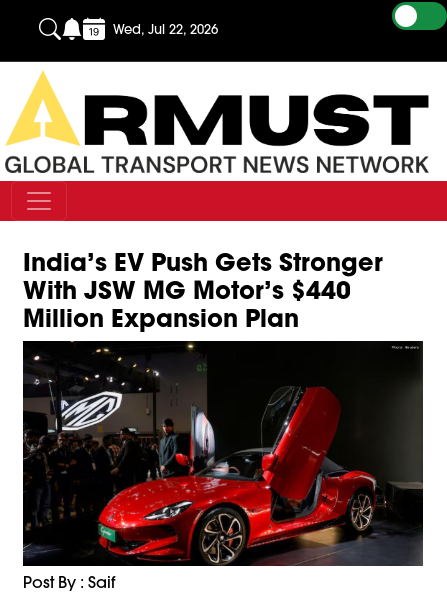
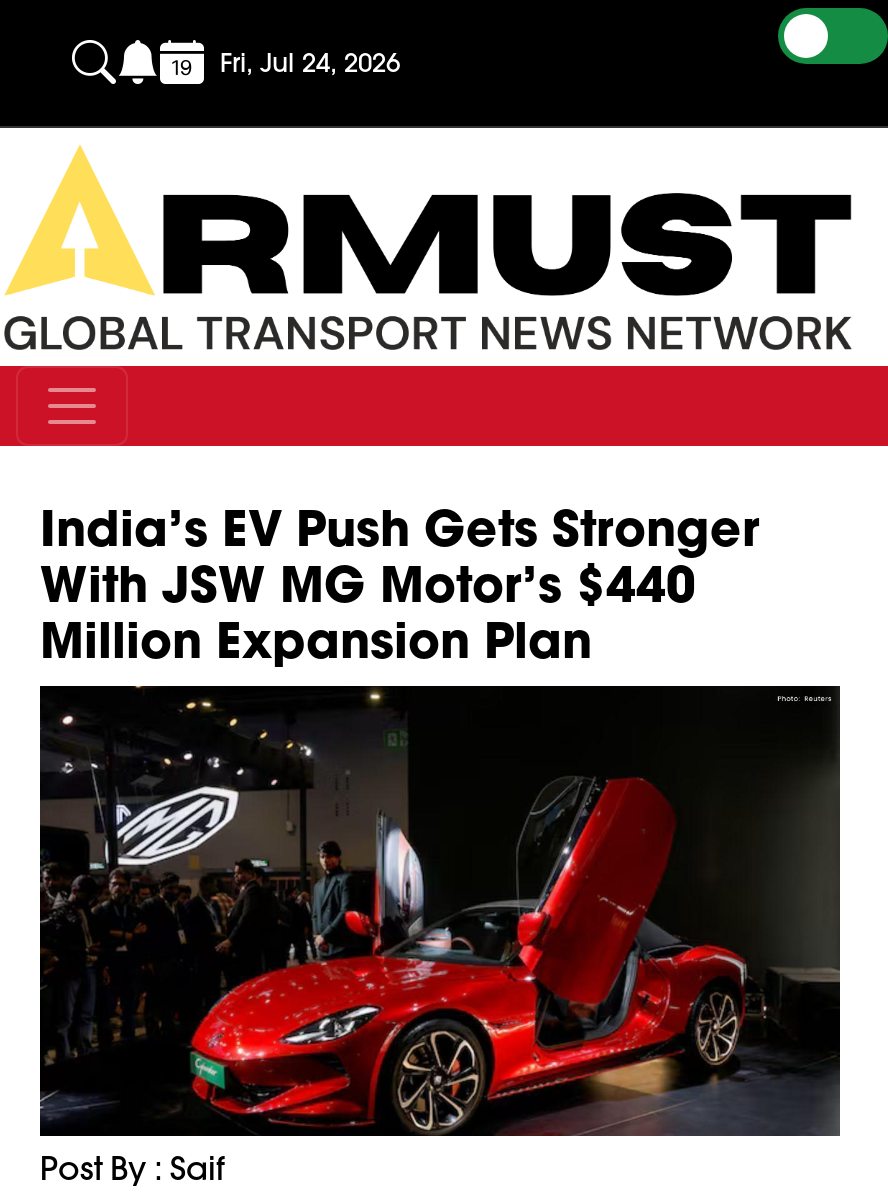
- Wed, Jul 22, 2026
+ Fri, Jul 24, 2026
